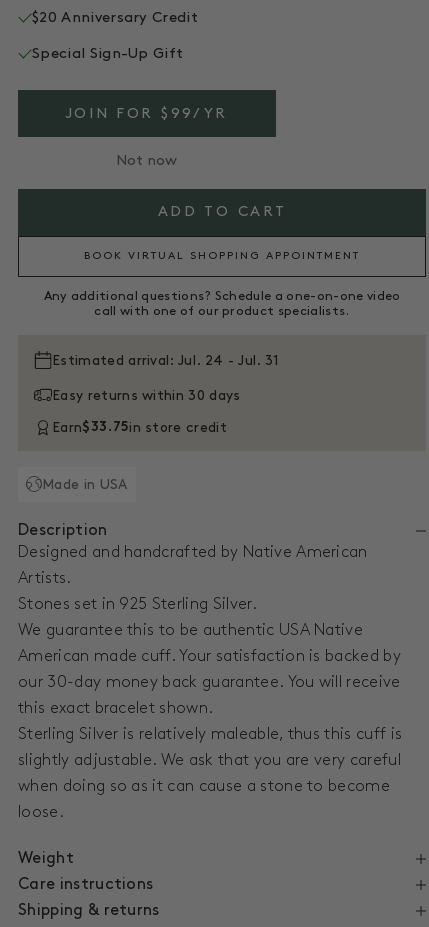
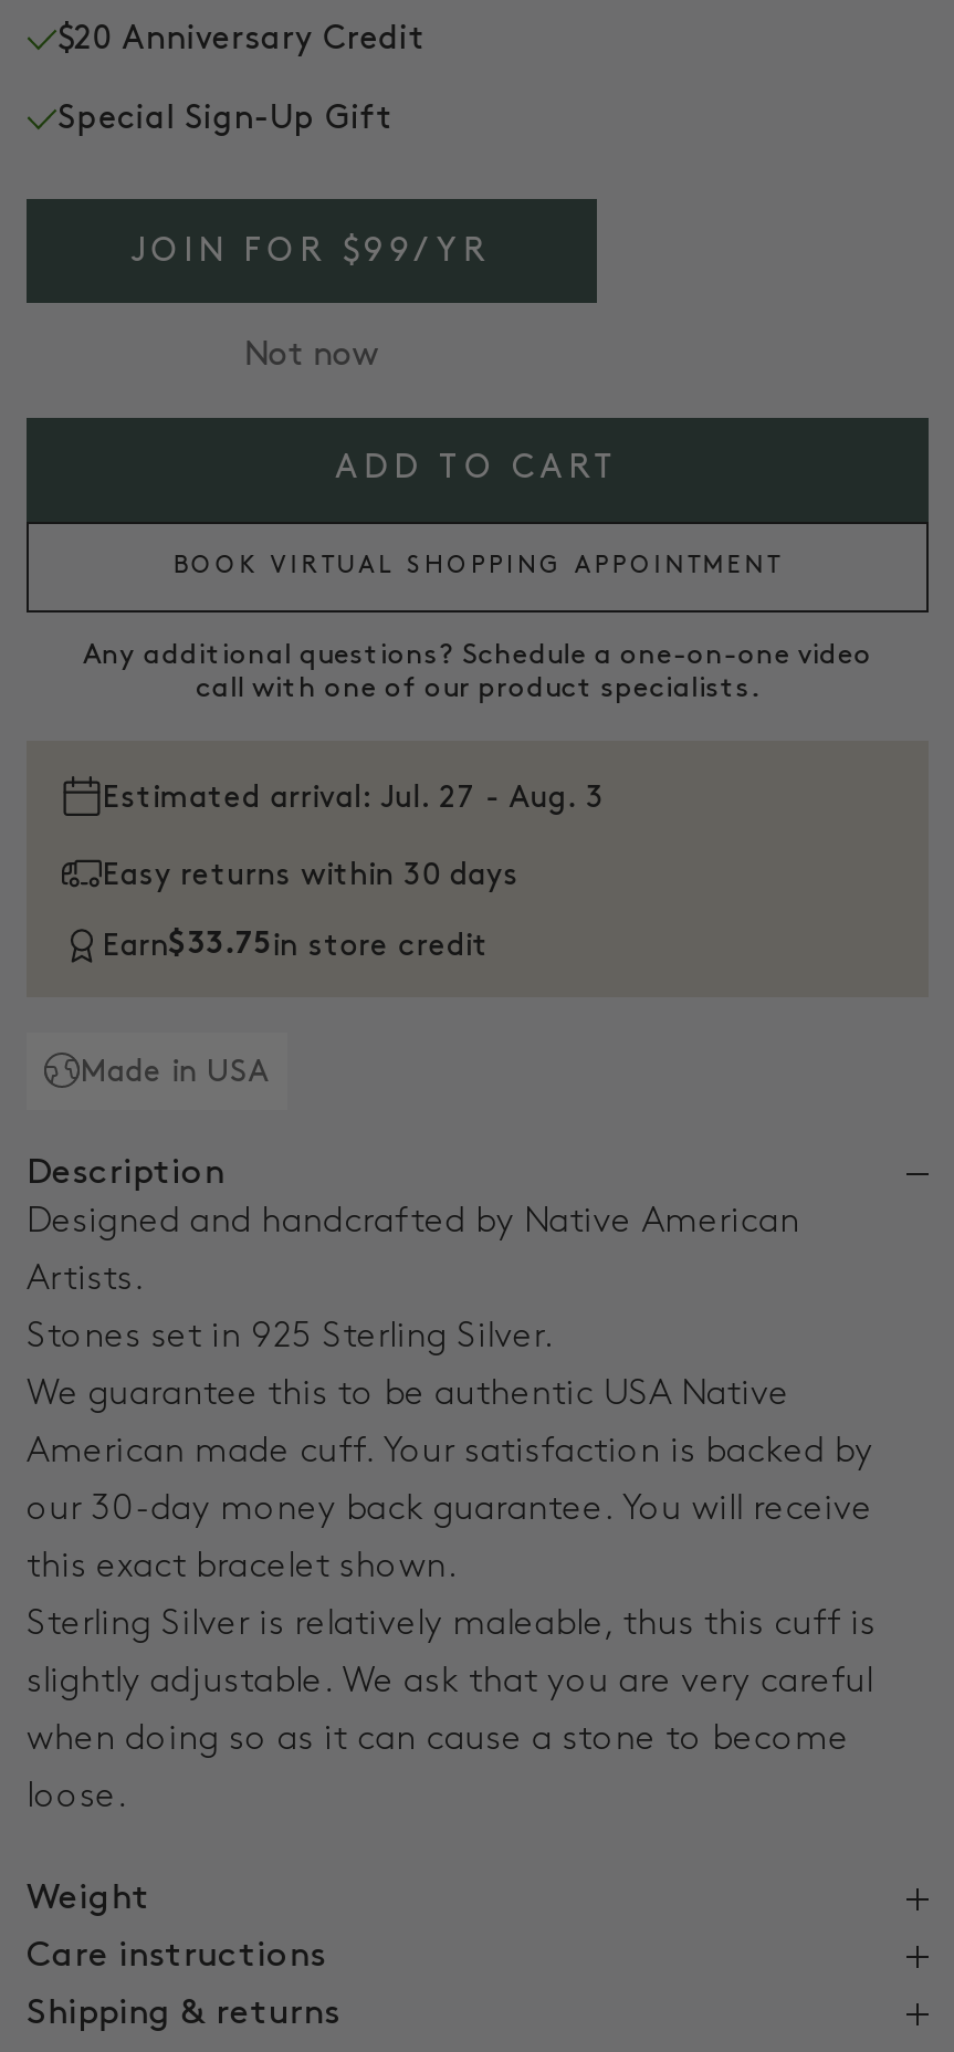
- Estimated arrival: Jul. 24 - Jul. 31
+ Estimated arrival: Jul. 27 - Aug. 3
